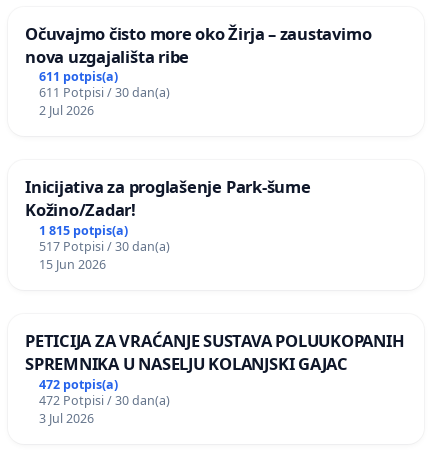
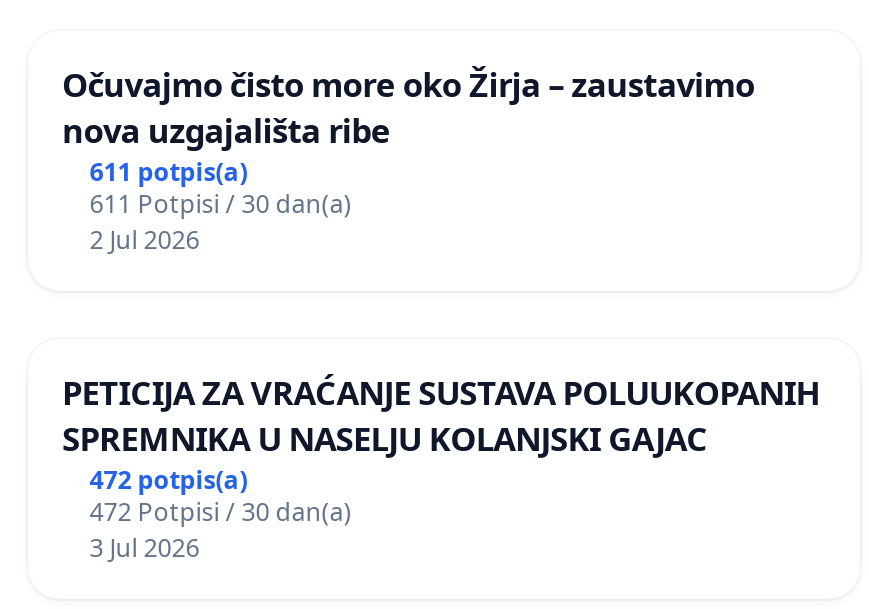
- Inicijativa za proglašenje Park-šume
- Kožino/Zadar!
- 1 815 potpis(a)
- 517 Potpisi / 30 dan(a)
- 15 Jun 2026
